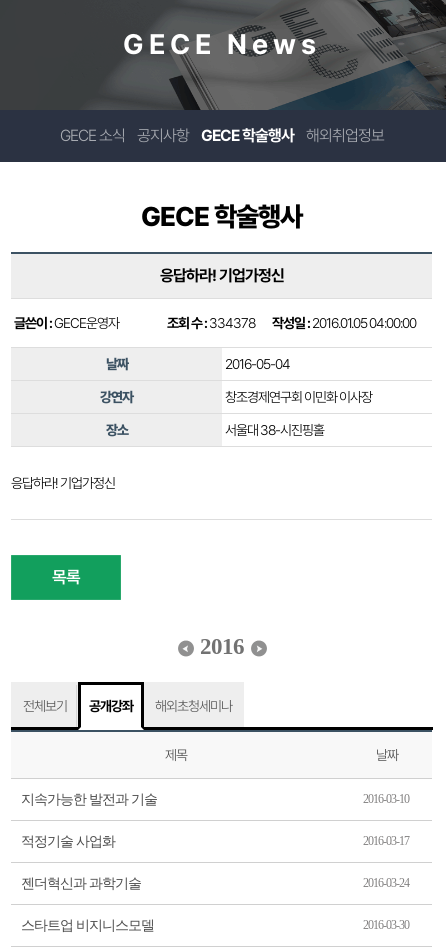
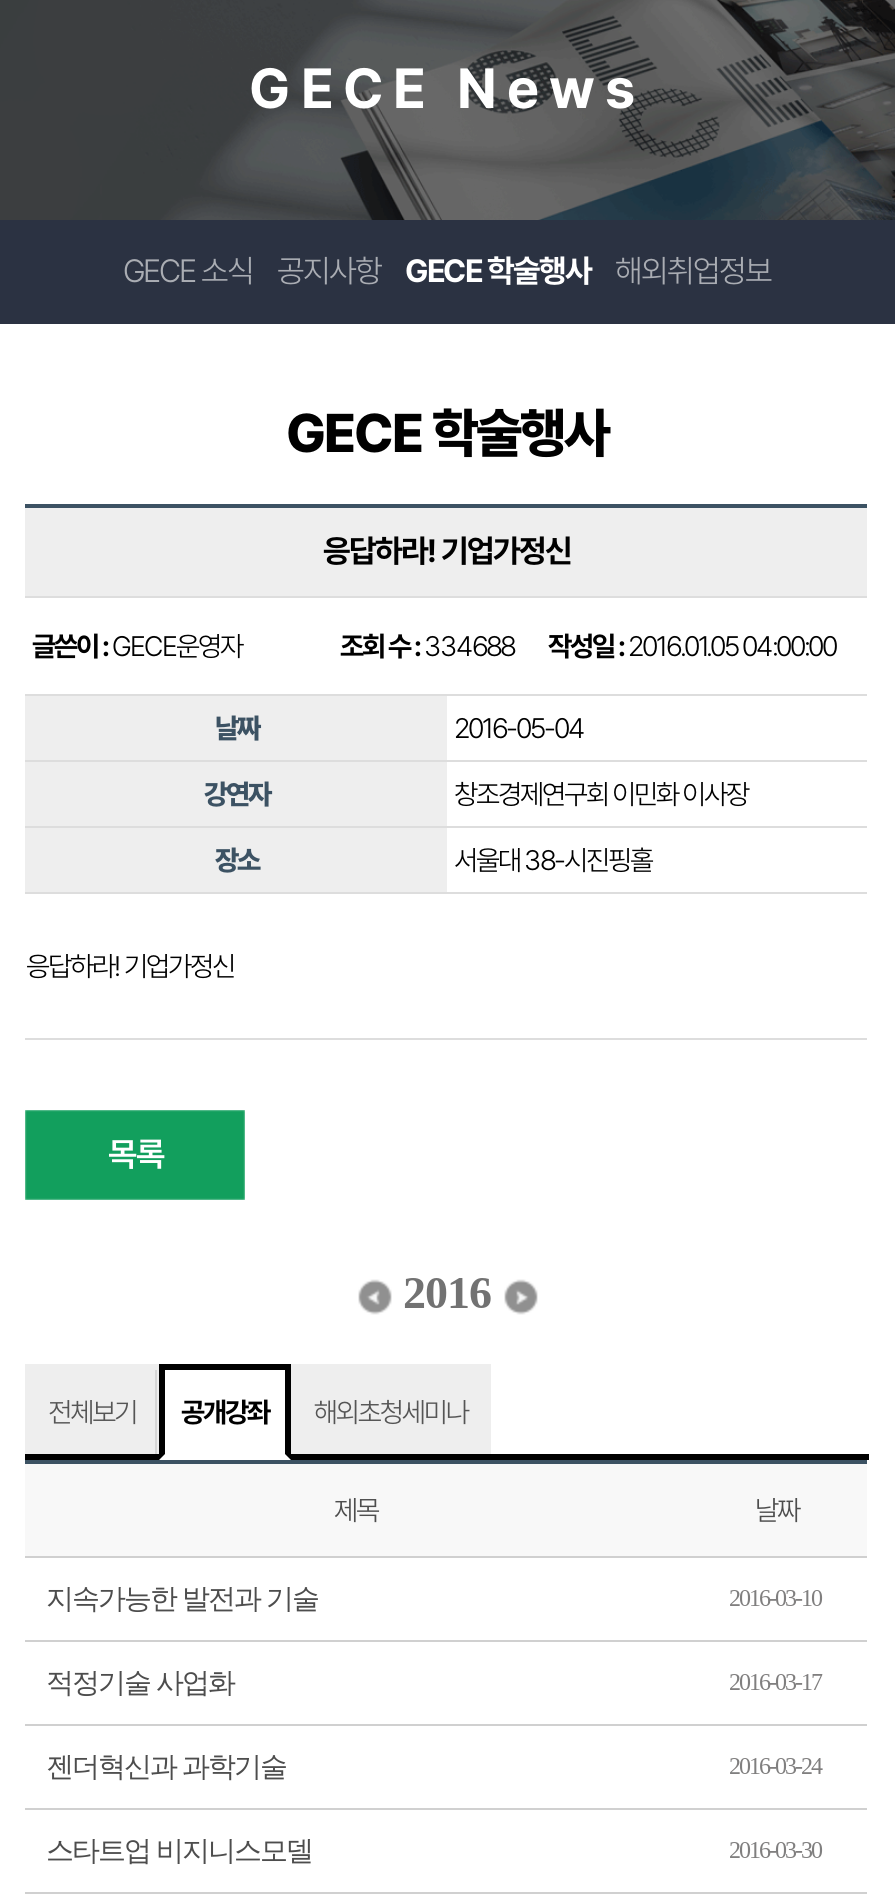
- 조회 수 : 334378 작성일 : 2016.01.05 04:00:00
+ 조회 수 : 334688 작성일 : 2016.01.05 04:00:00
